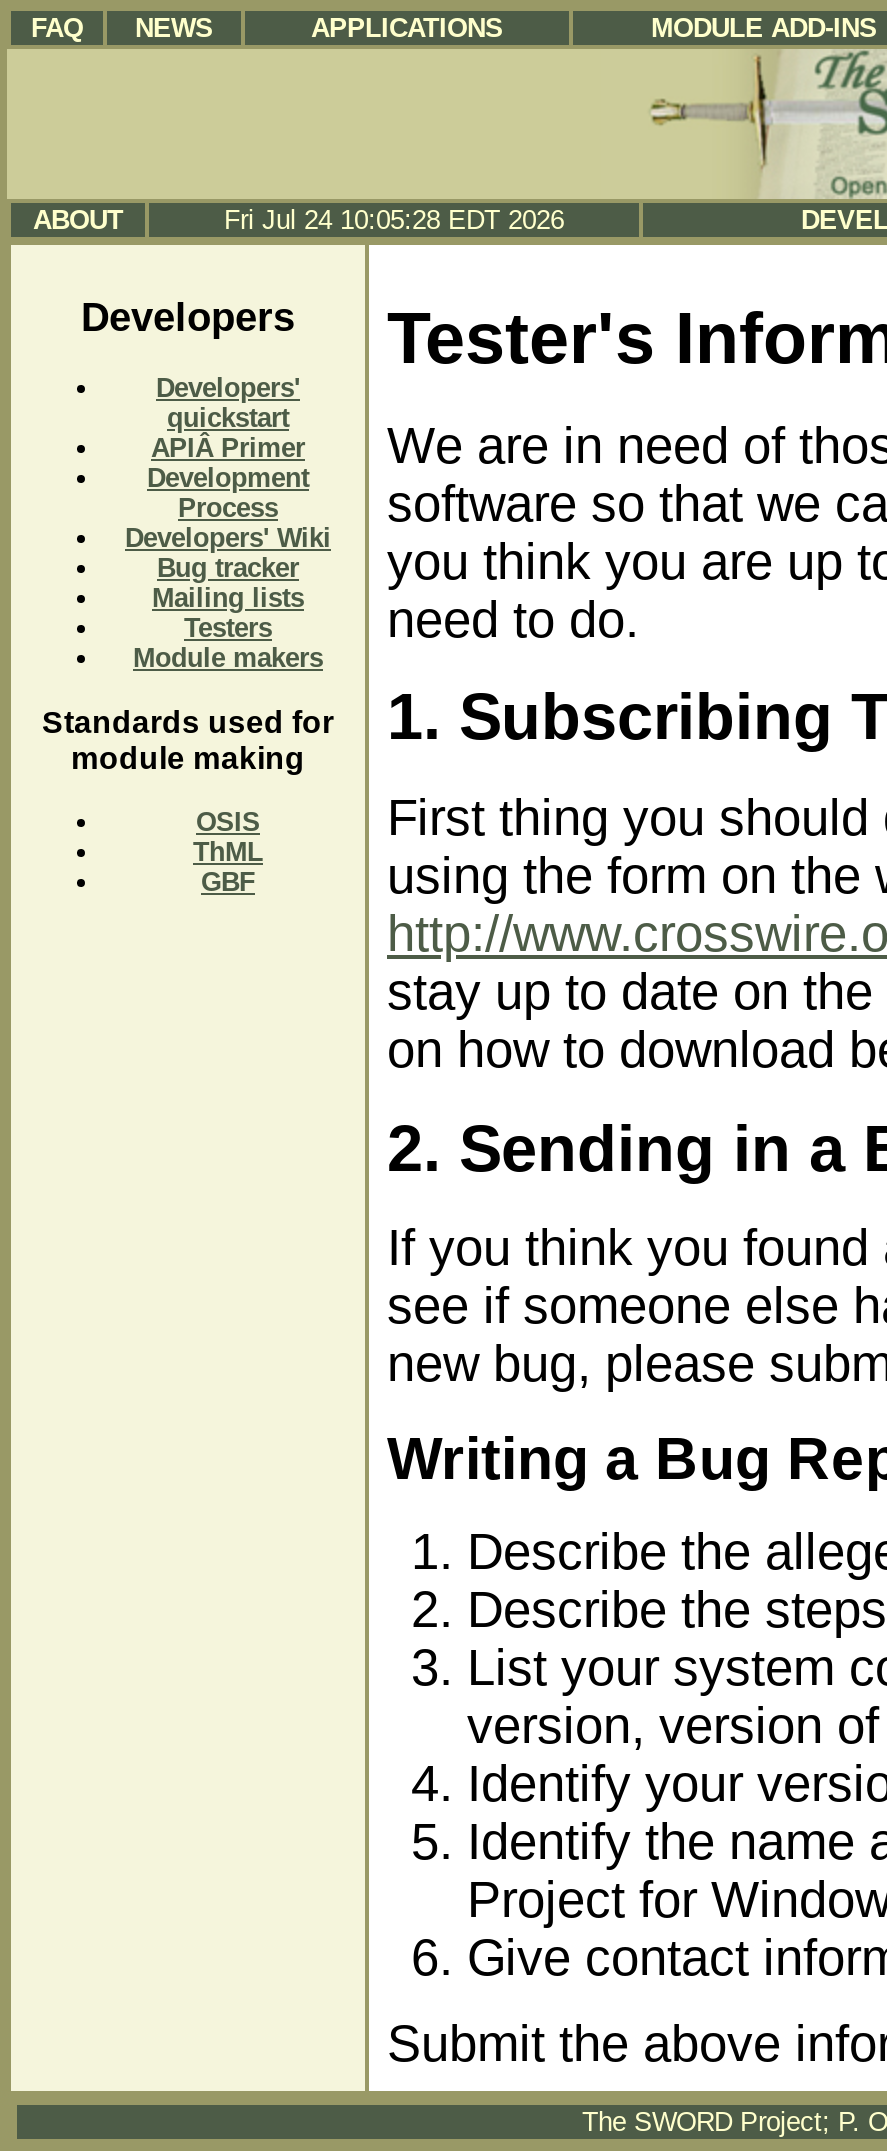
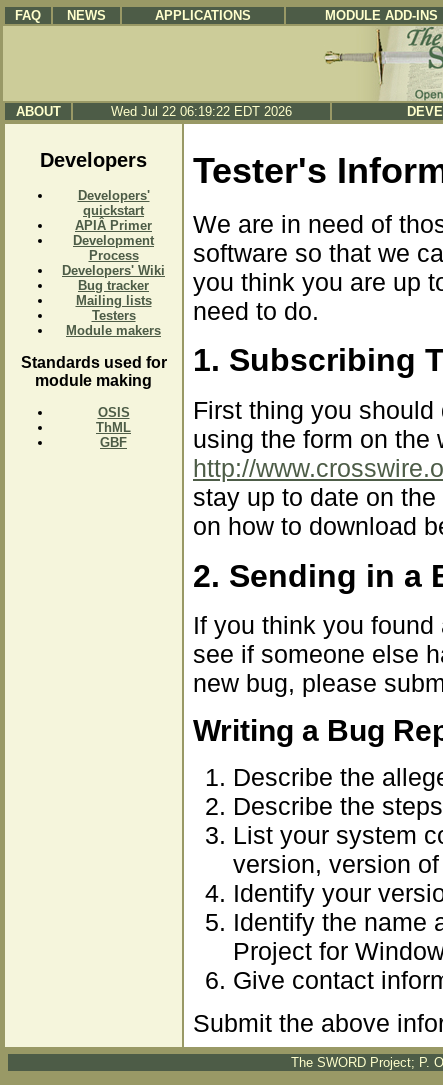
- Fri Jul 24 10:05:28 EDT 2026
+ Wed Jul 22 06:19:22 EDT 2026
